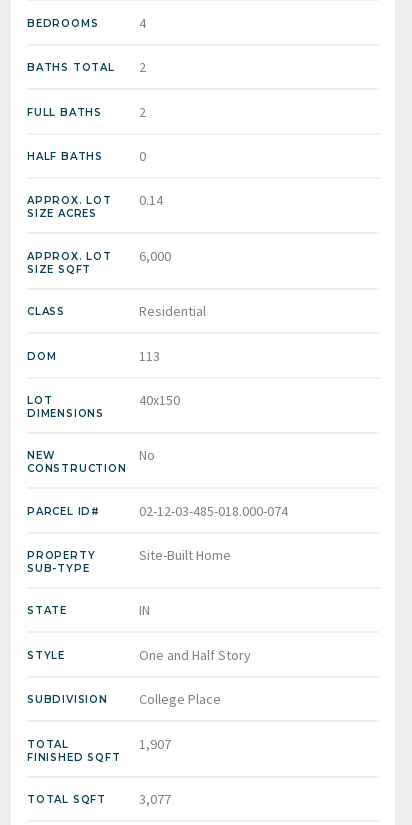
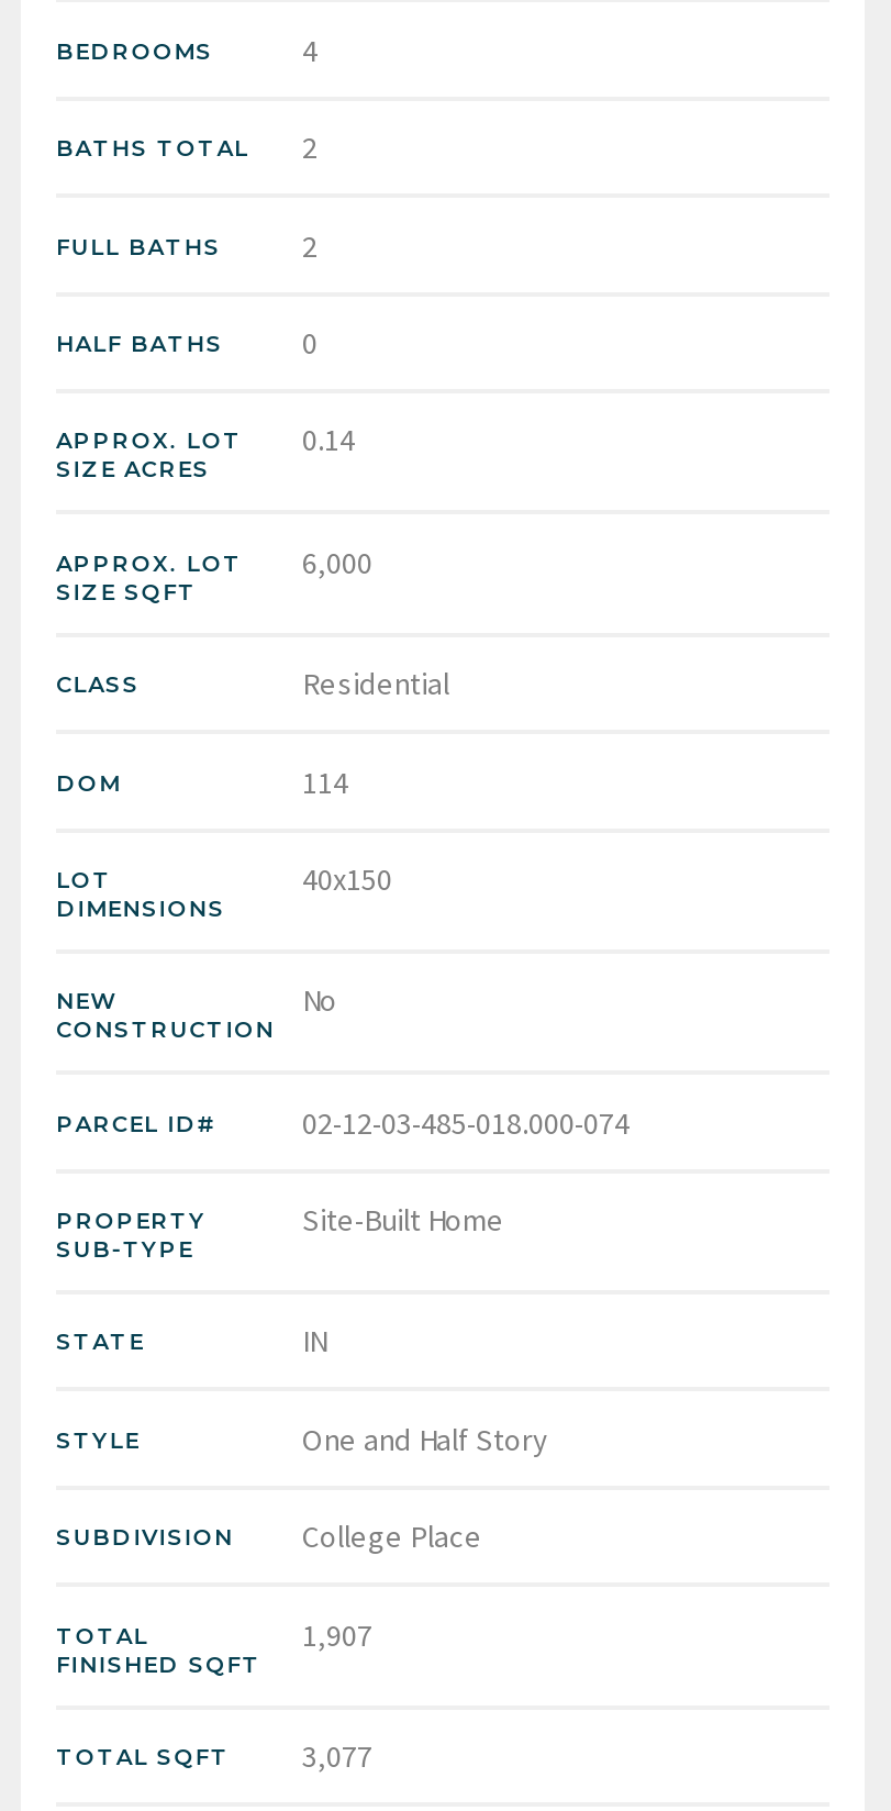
- 113
+ 114
